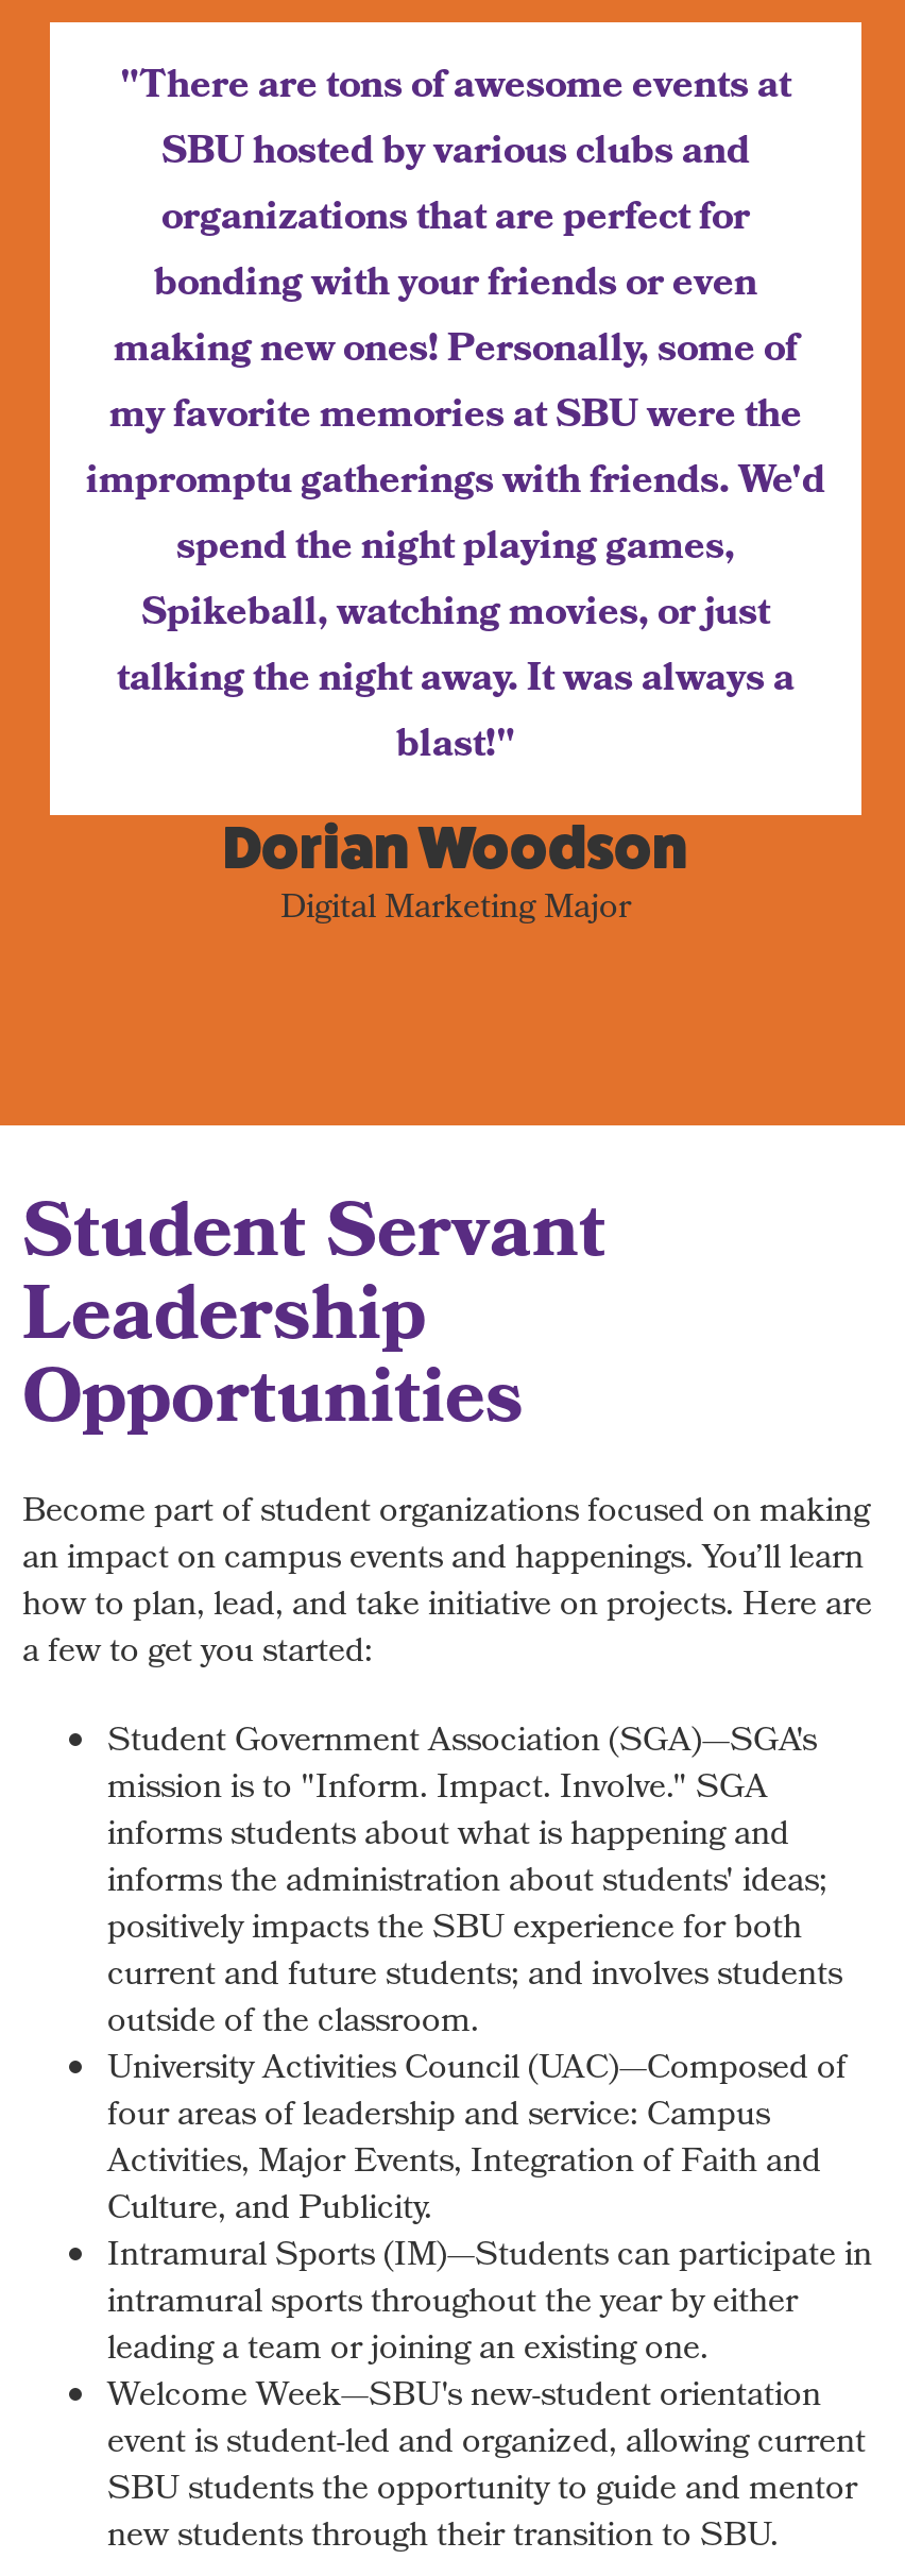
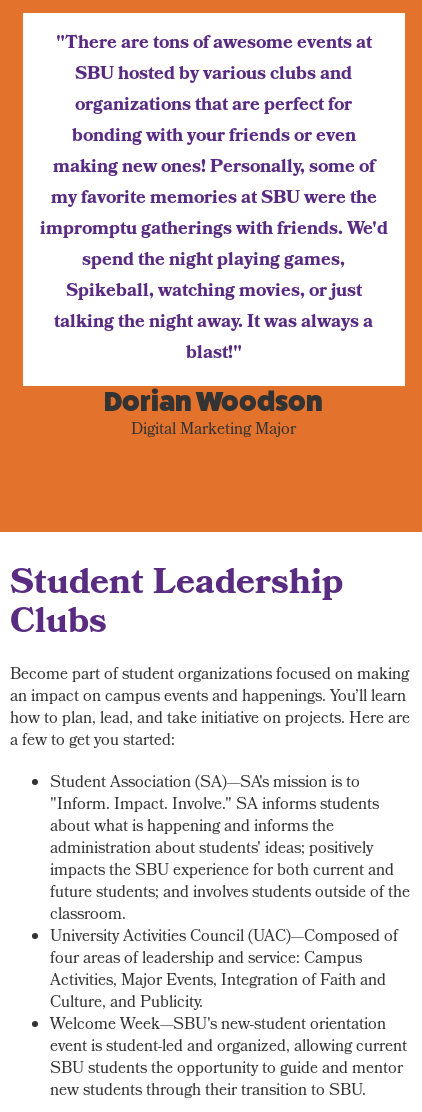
- Student Servant
- Leadership
- Opportunities
+ Student Leadership
+ Clubs

- Student Government Association (SGA)—SGA's
- mission is to "Inform. Impact. Involve." SGA
- informs students about what is happening and
- informs the administration about students' ideas;
- positively impacts the SBU experience for both
- current and future students; and involves students
- outside of the classroom.
+ Student Association (SA)—SA's mission is to
+ "Inform. Impact. Involve." SA informs students
+ about what is happening and informs the
+ administration about students' ideas; positively
+ impacts the SBU experience for both current and
+ future students; and involves students outside of the
+ classroom.

- Intramural Sports (IM)—Students can participate in
- intramural sports throughout the year by either
- leading a team or joining an existing one.
